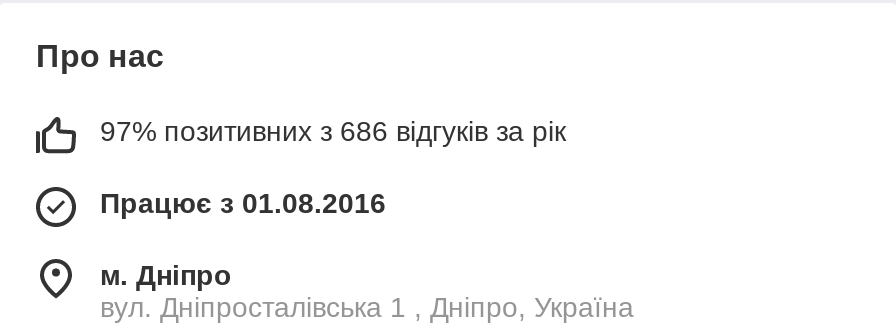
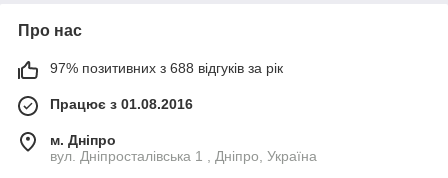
- 97% позитивних з 686 відгуків за рік
+ 97% позитивних з 688 відгуків за рік
